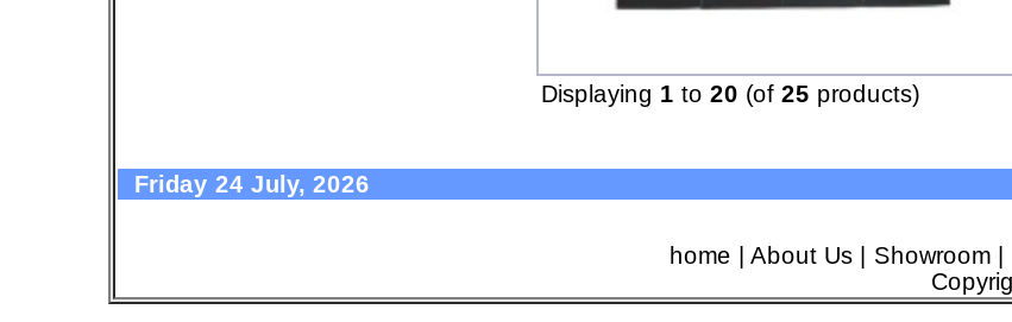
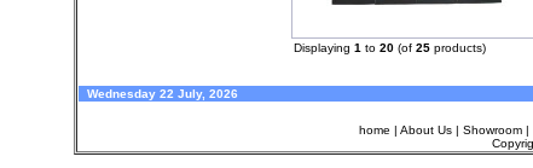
- Friday 24 July, 2026
+ Wednesday 22 July, 2026
